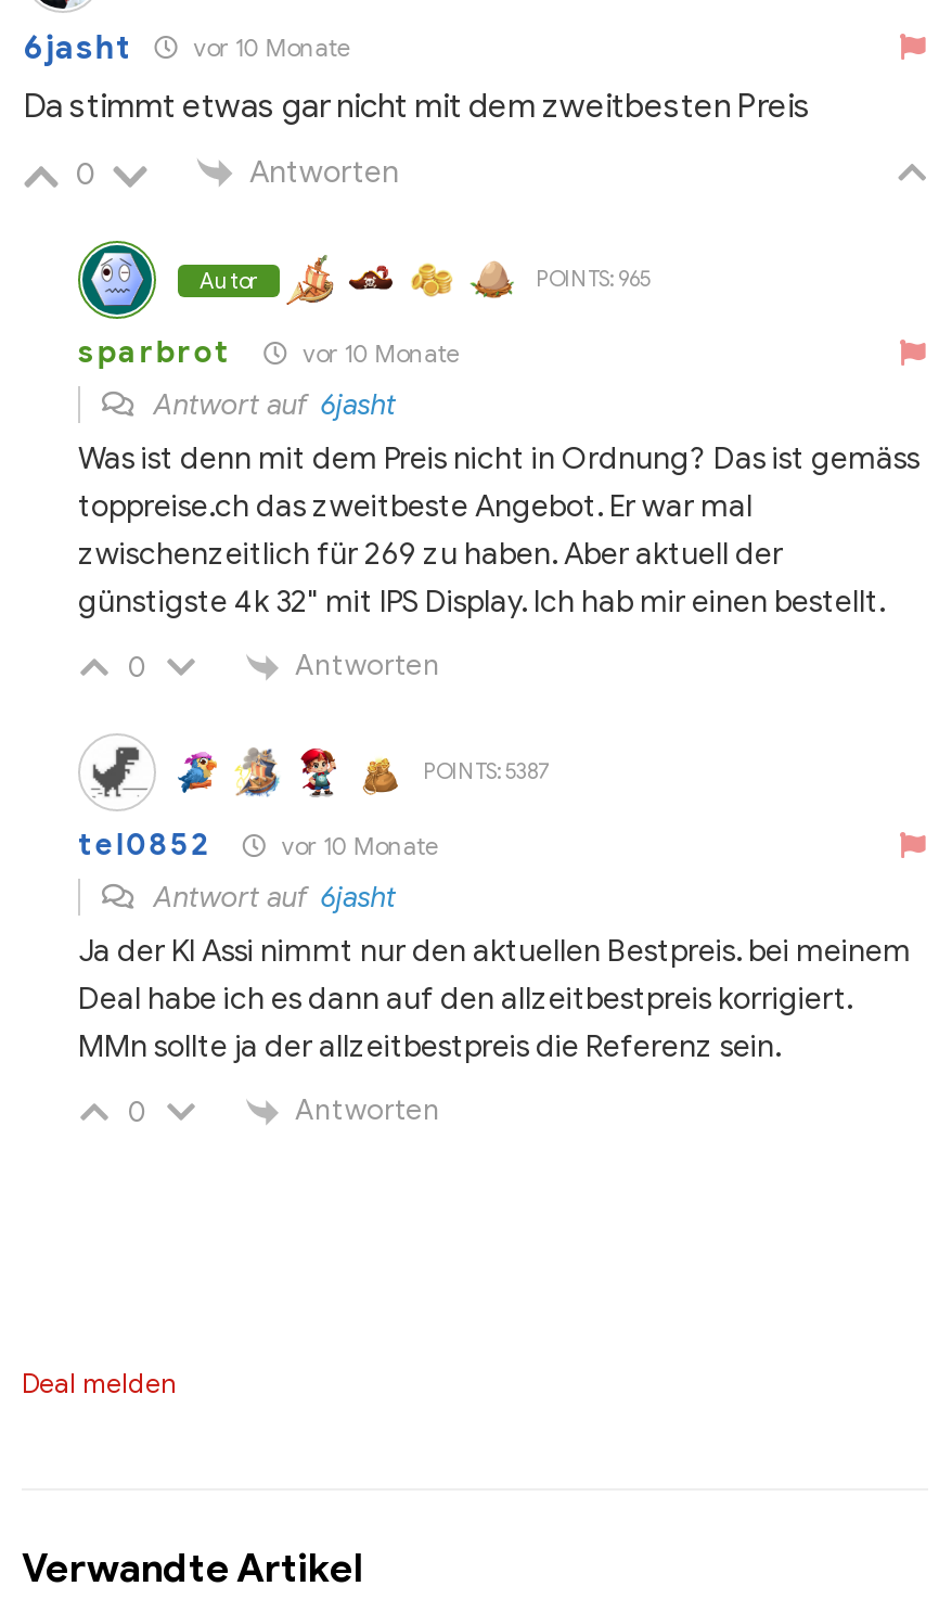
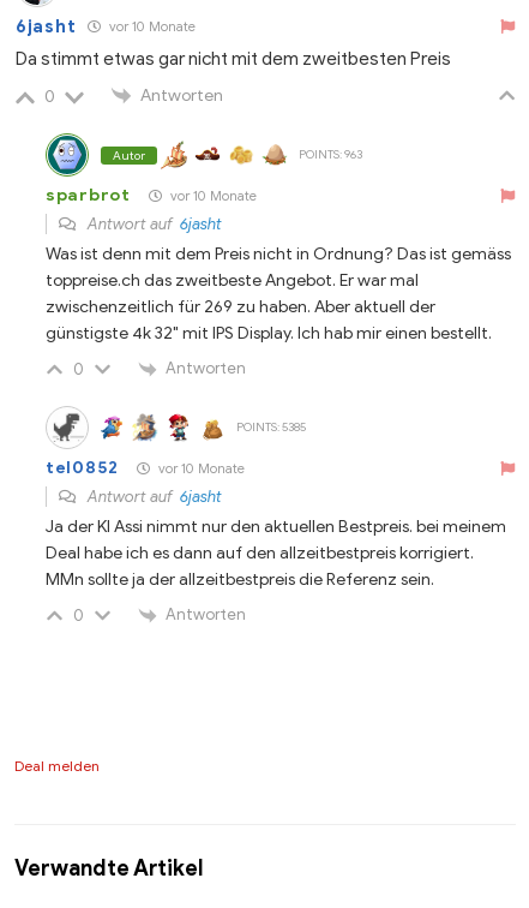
- POINTS: 965
+ POINTS: 963

- POINTS: 5387
+ POINTS: 5385
